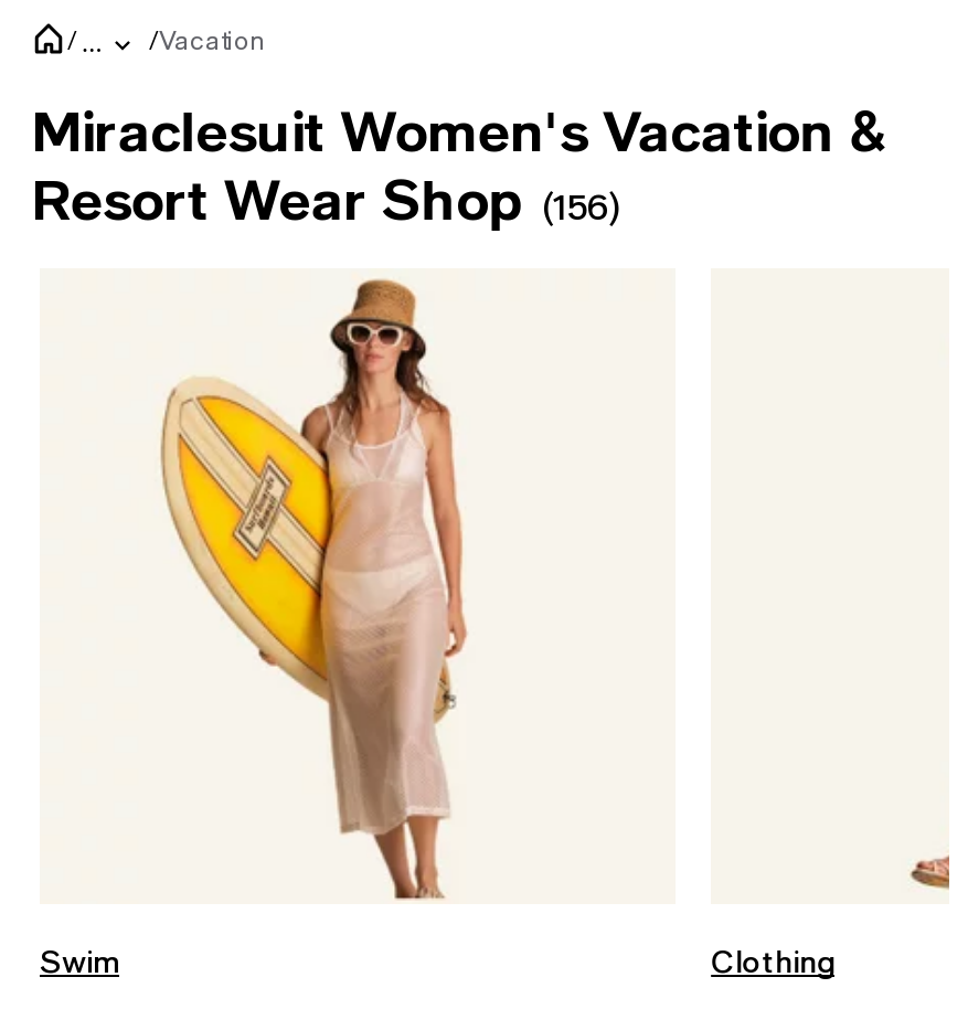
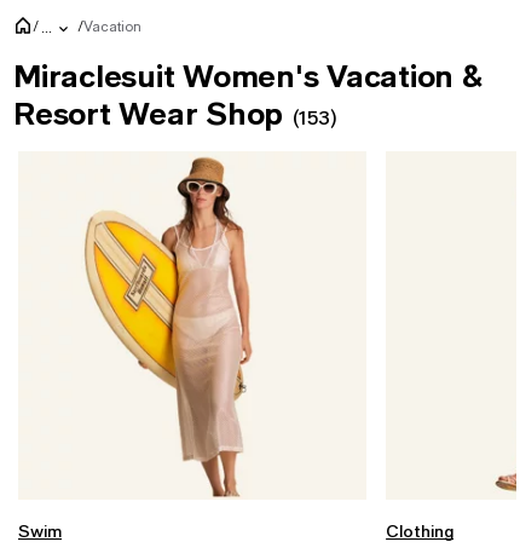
- Resort Wear Shop (156)
+ Resort Wear Shop (153)
